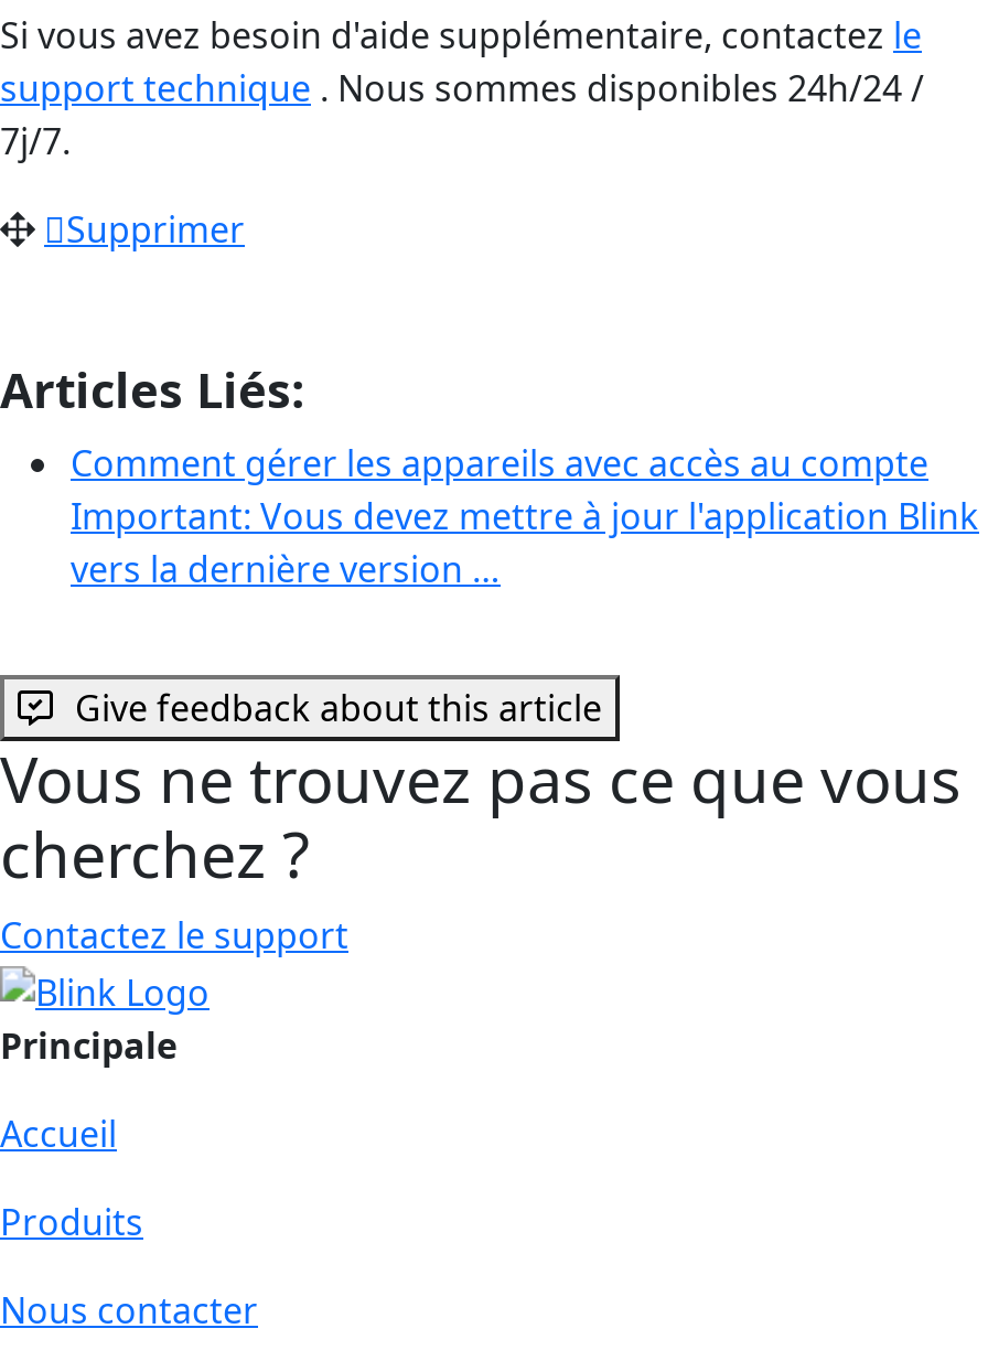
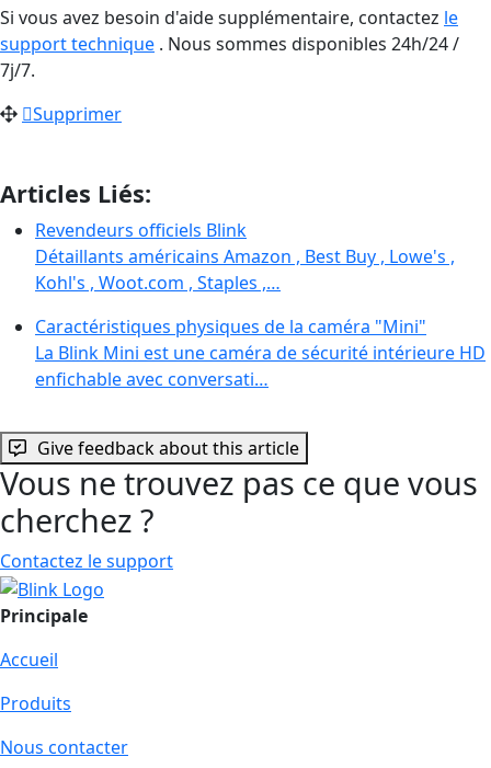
- Comment gérer les appareils avec accès au compte
- Important: Vous devez mettre à jour l'application Blink
- vers la dernière version …
+ Revendeurs officiels Blink
+ Détaillants américains Amazon , Best Buy , Lowe's ,
+ Kohl's , Woot.com , Staples ,…
+ Caractéristiques physiques de la caméra "Mini"
+ La Blink Mini est une caméra de sécurité intérieure HD
+ enfichable avec conversati…
